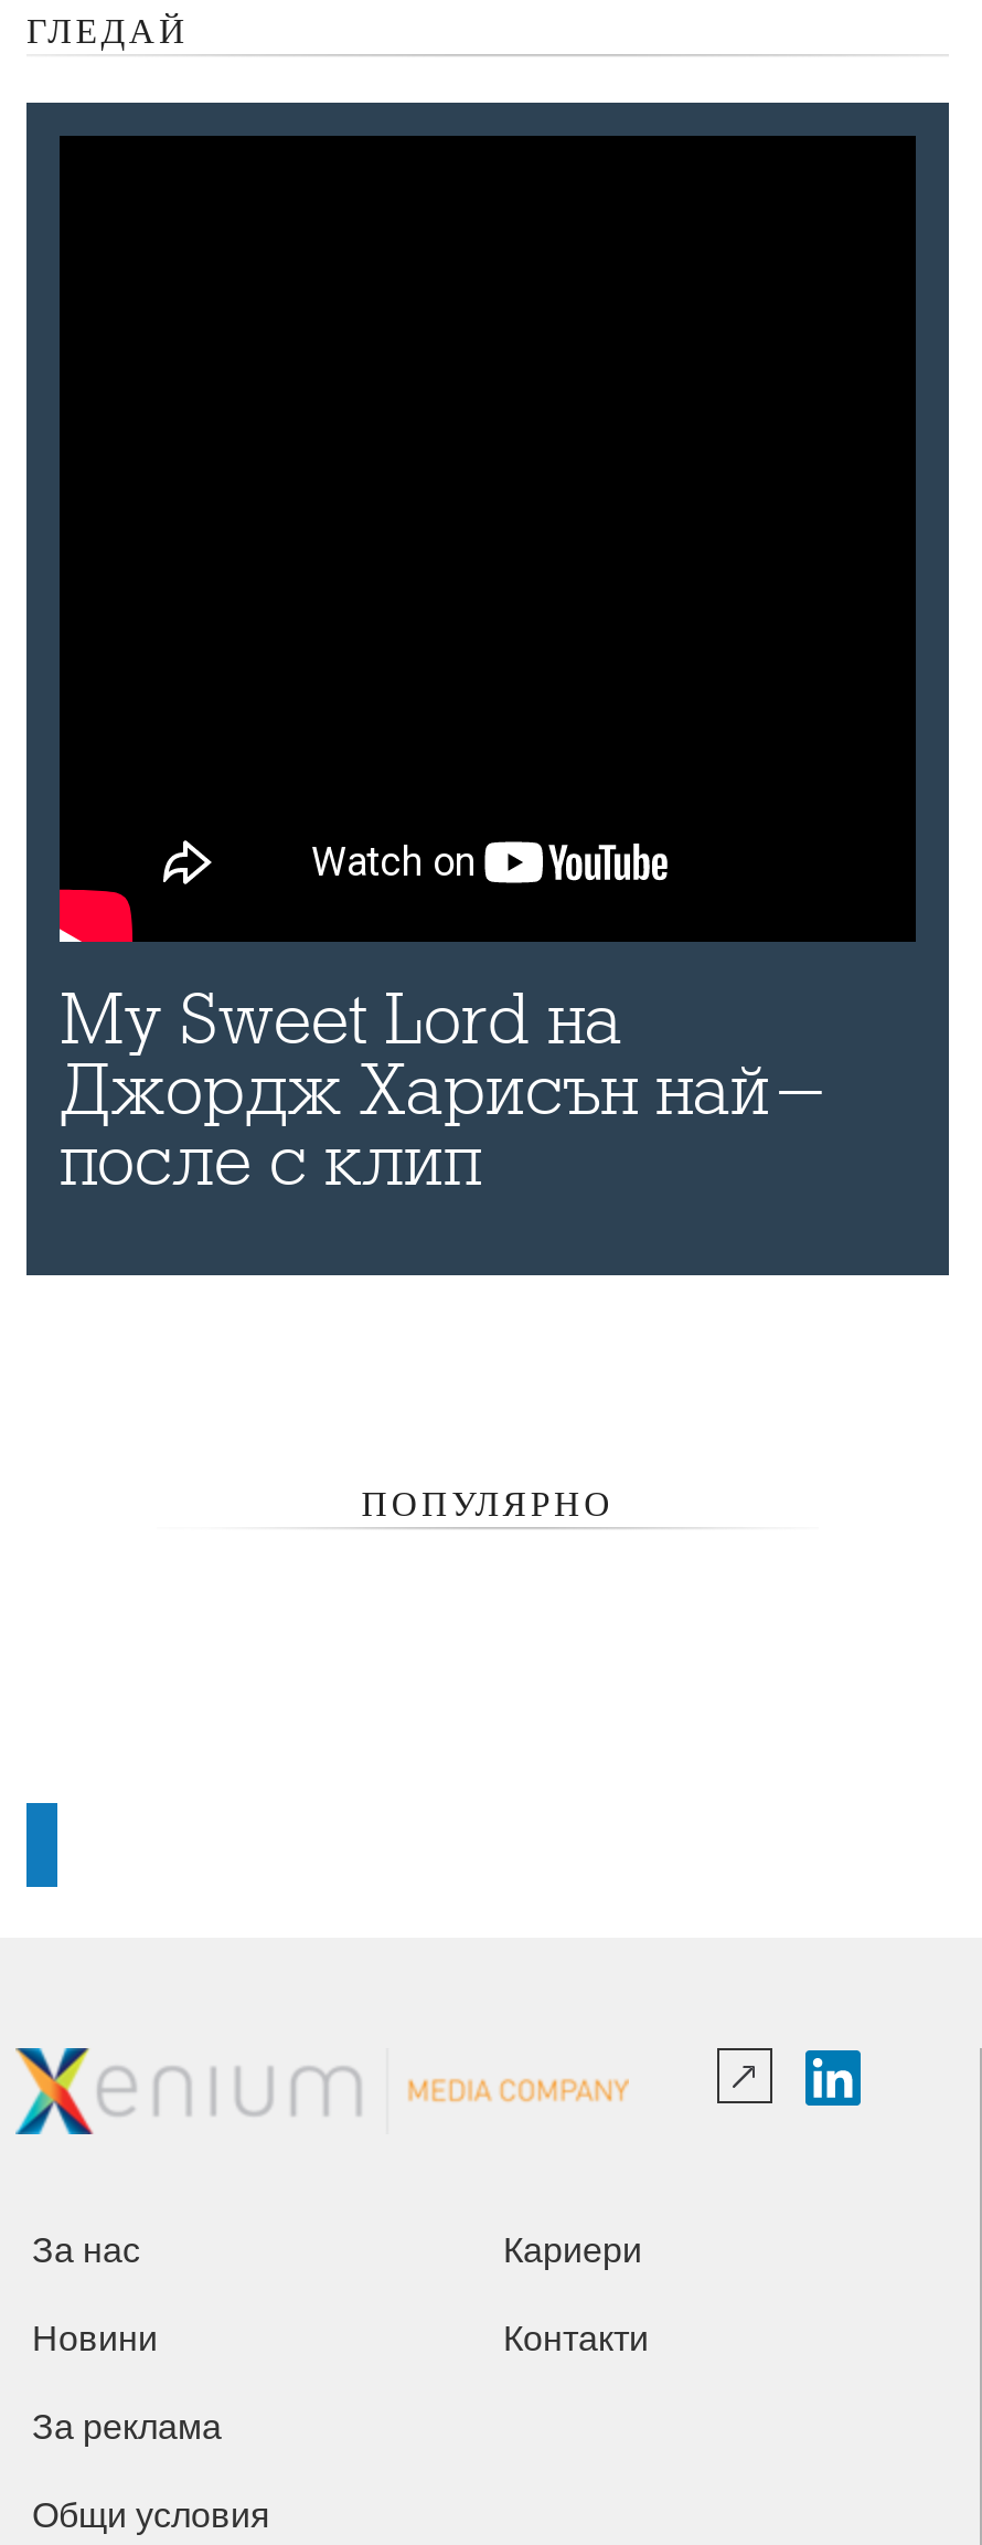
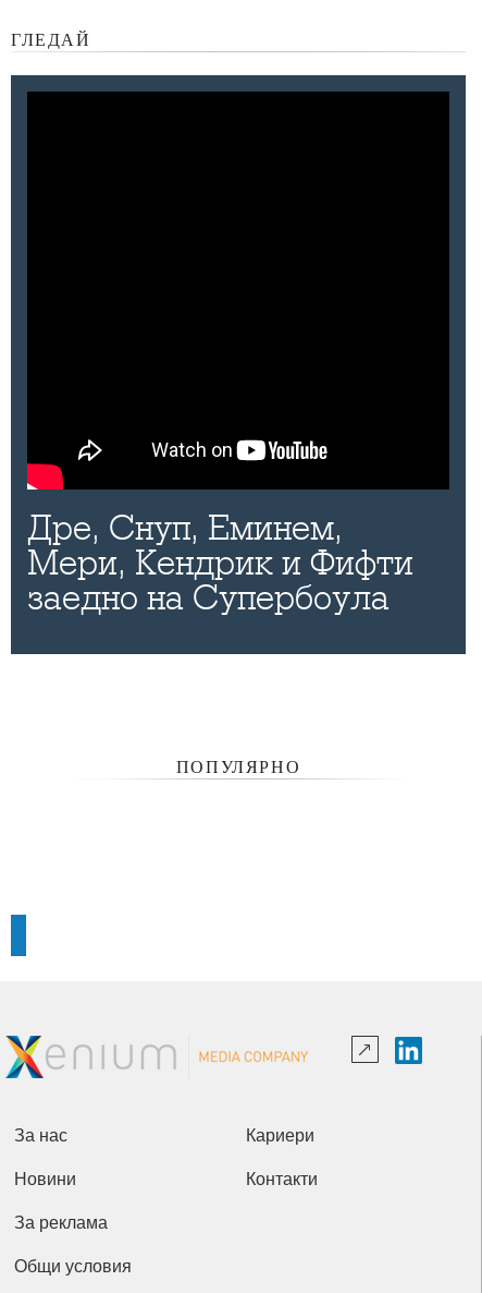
- My Sweet Lord на
- Джордж Харисън най-
- после с клип
+ Дре, Снуп, Еминем,
+ Мери, Кендрик и Фифти
+ заедно на Супербоула
